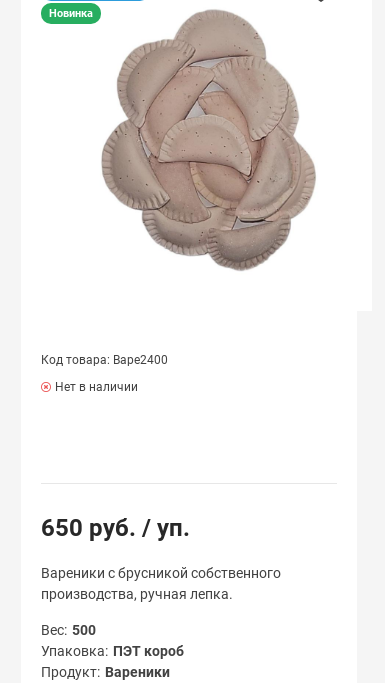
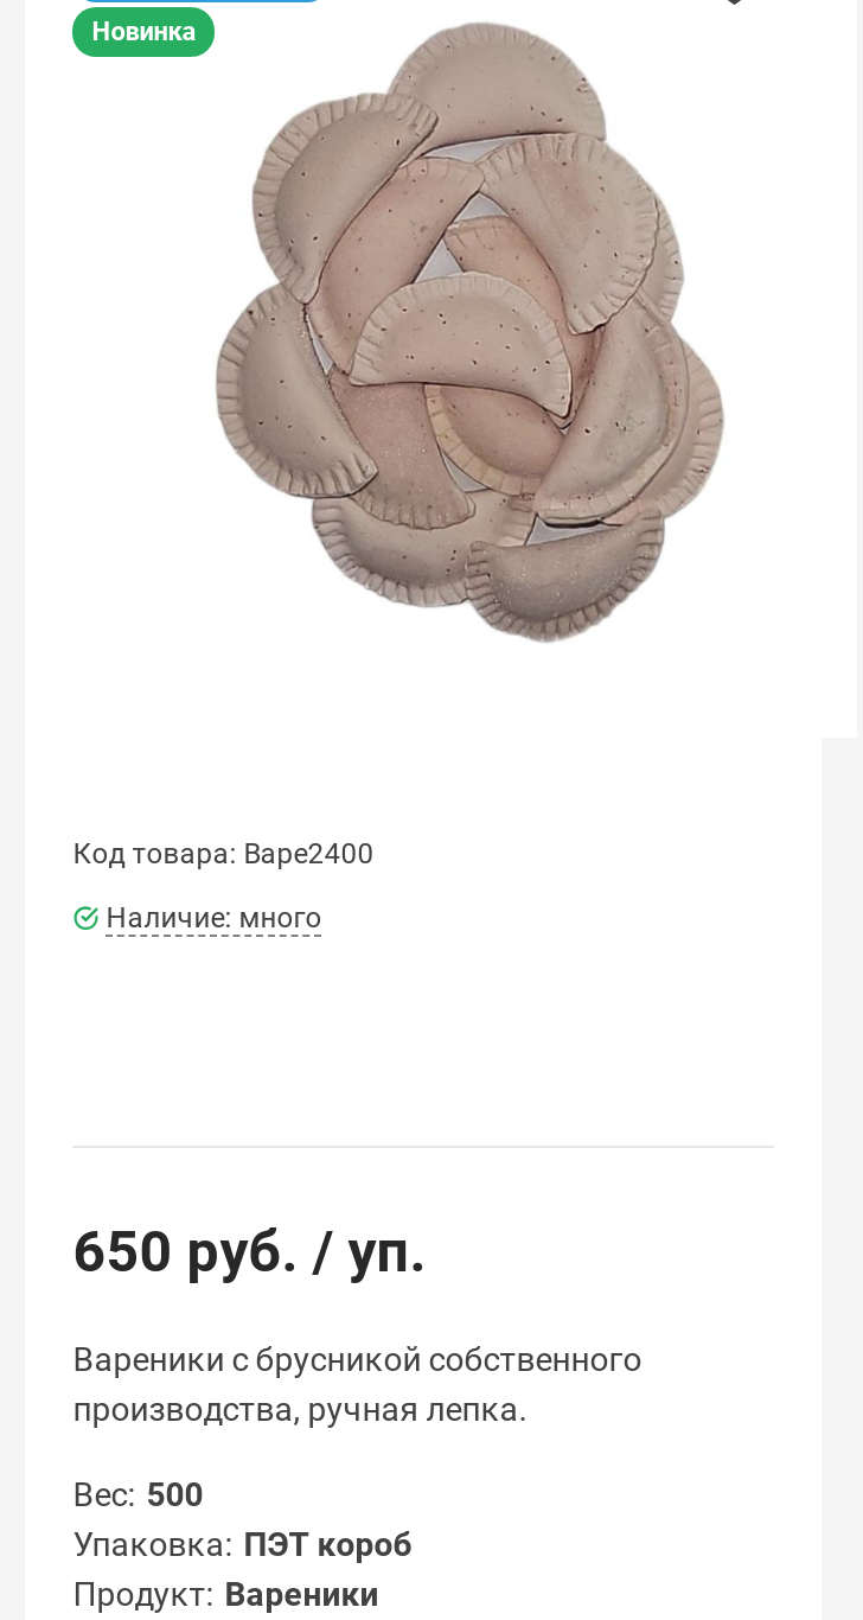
- Нет в наличии
+ Наличие: много
